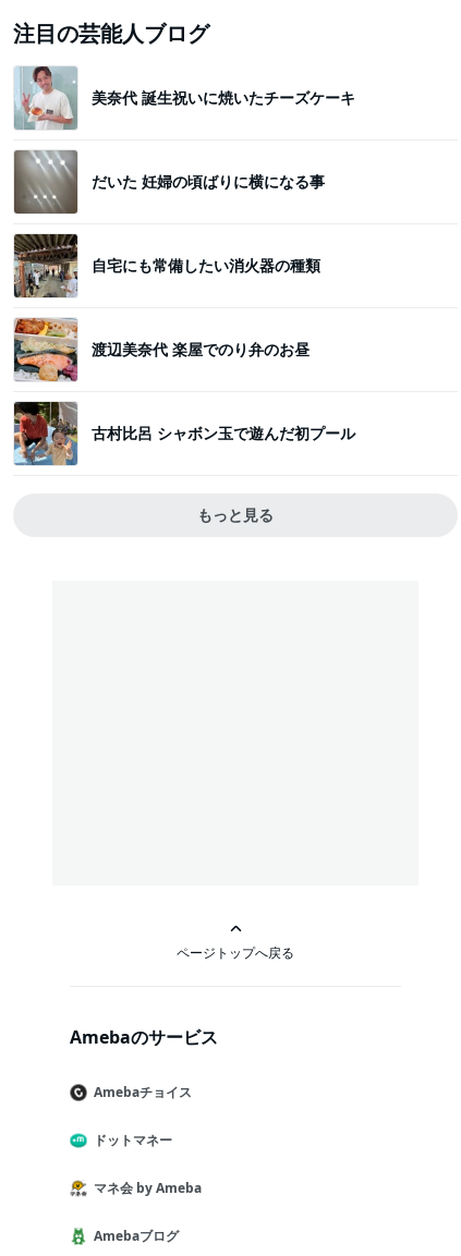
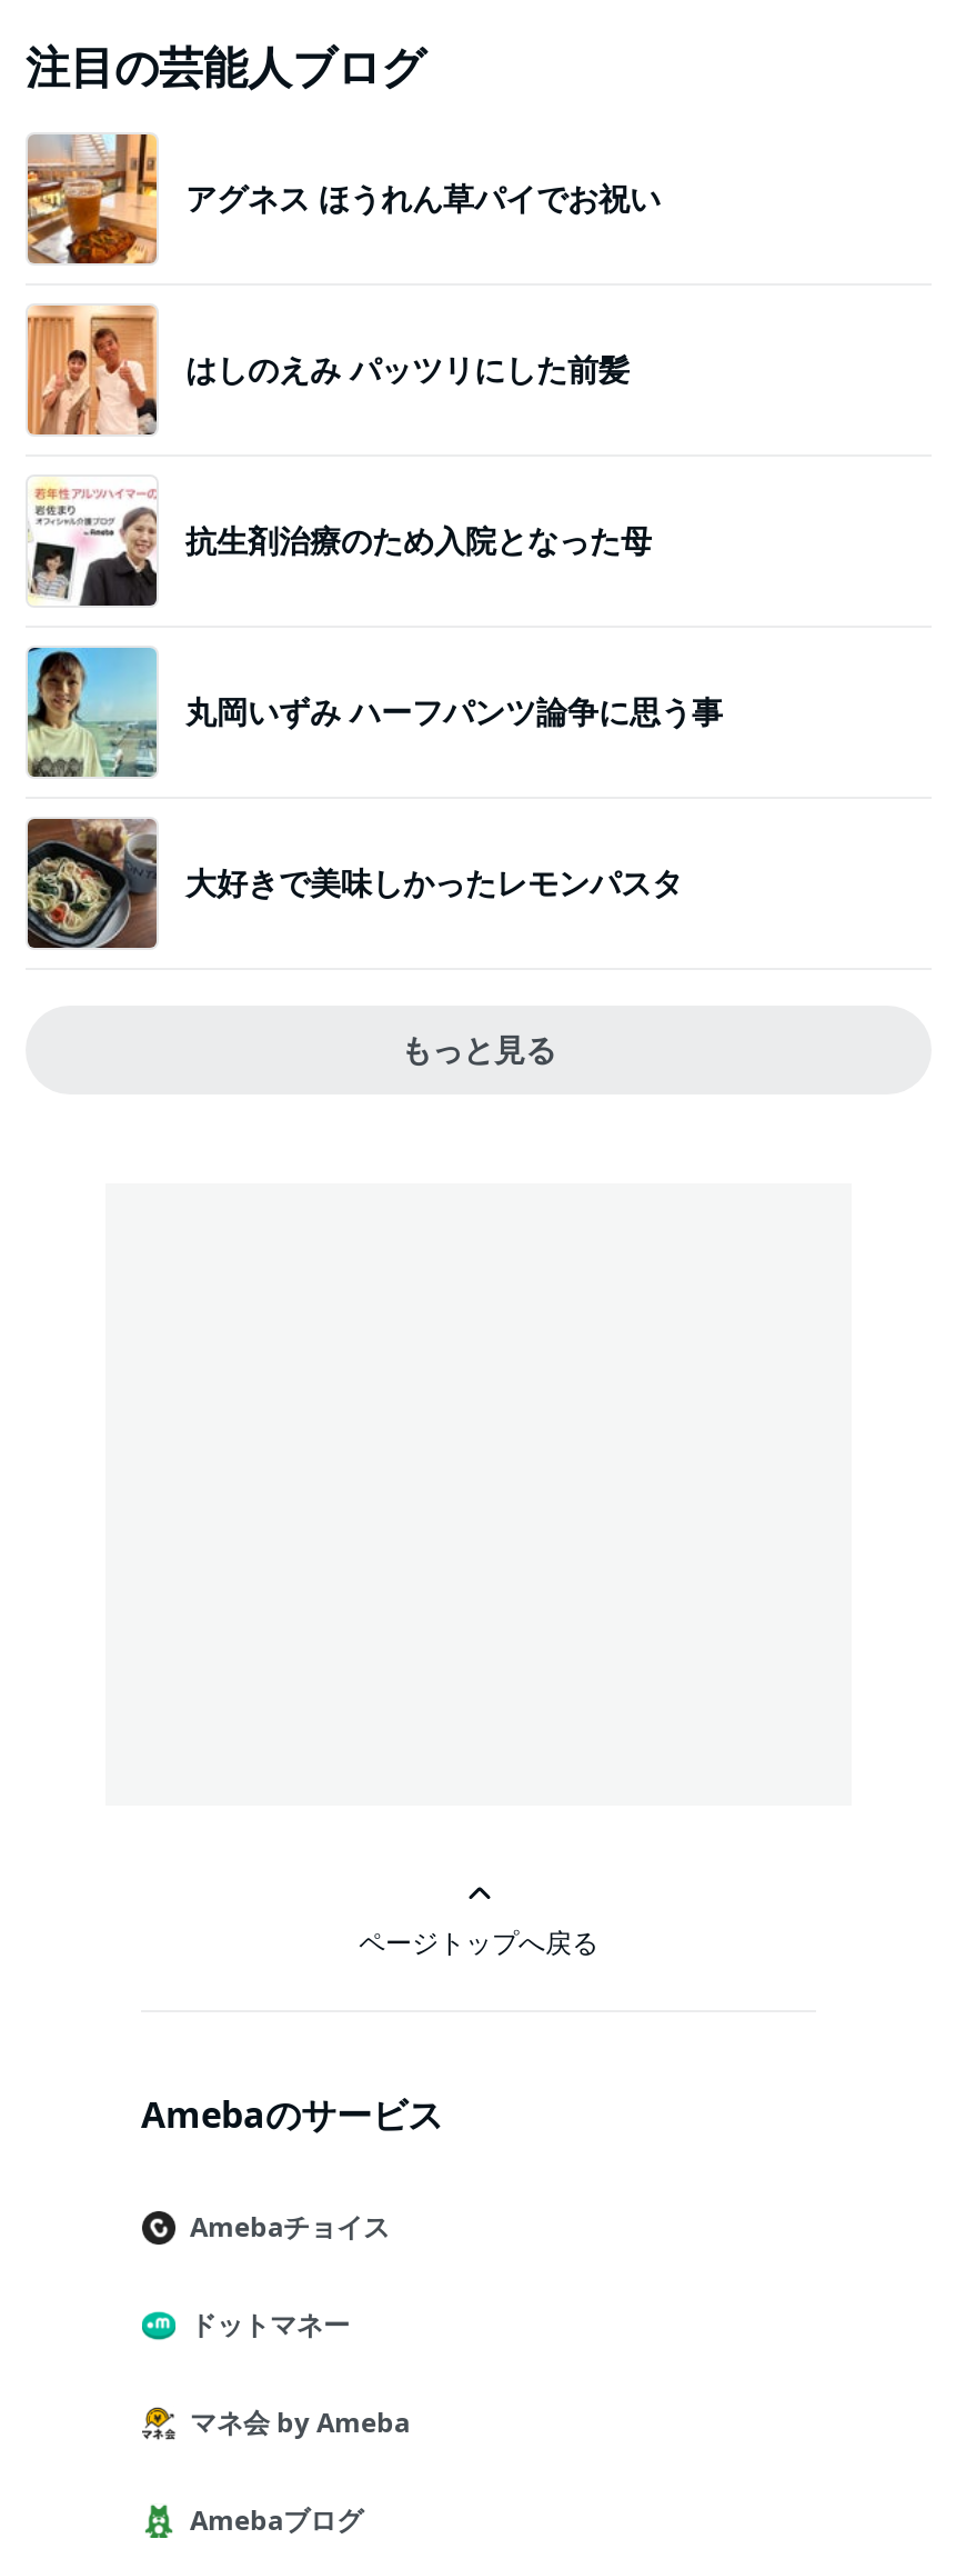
- [image]
- 美奈代 誕生祝いに焼いたチーズケーキ
+ [image]
+ アグネス ほうれん草パイでお祝い

- [image]
- だいた 妊婦の頃ばりに横になる事
+ [image]
+ はしのえみ パッツリにした前髪

- [image]
- 自宅にも常備したい消火器の種類
+ [image]
+ 抗生剤治療のため入院となった母

- [image]
- 渡辺美奈代 楽屋でのり弁のお昼
+ [image]
+ 丸岡いずみ ハーフパンツ論争に思う事

- [image]
- 古村比呂 シャボン玉で遊んだ初プール
+ [image]
+ 大好きで美味しかったレモンパスタ
